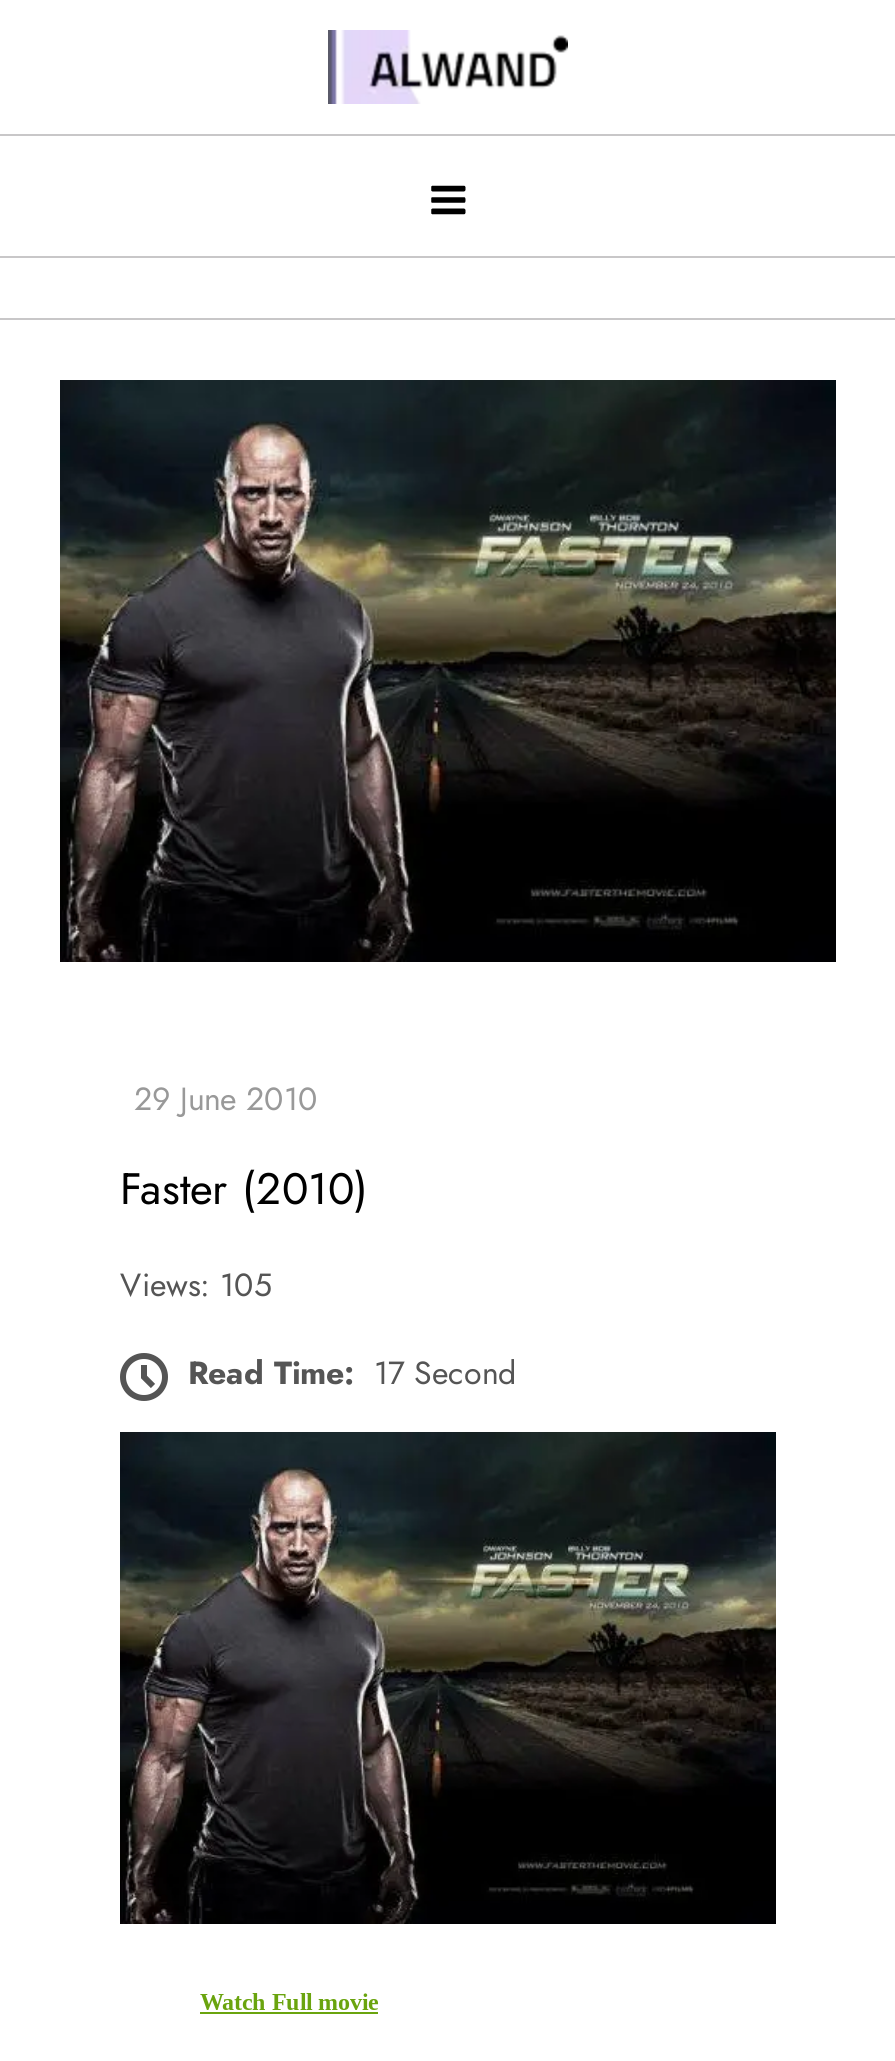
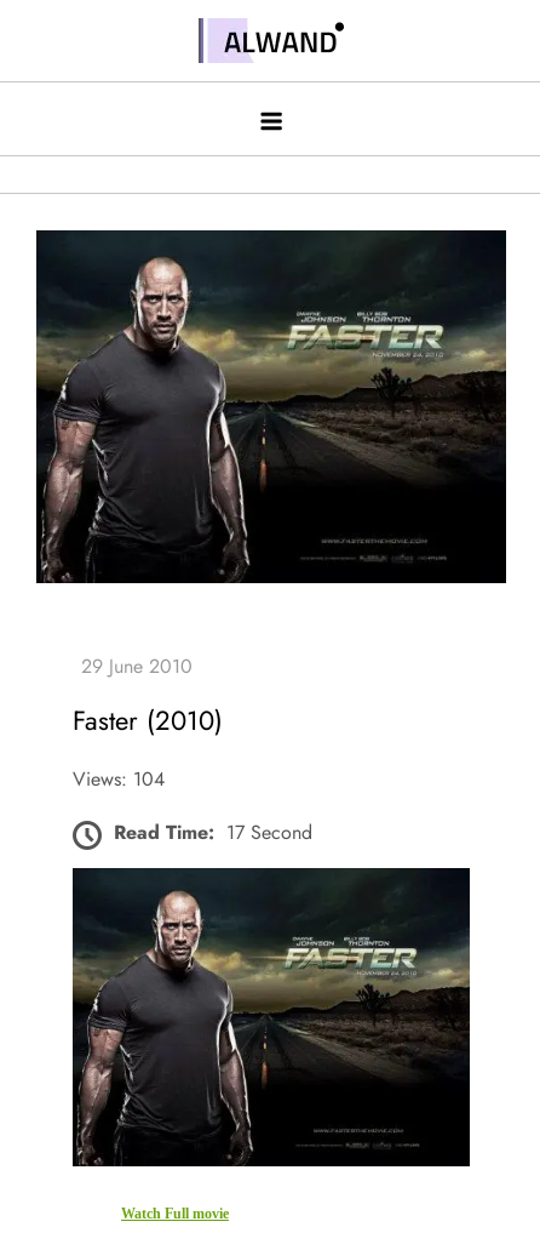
- Views: 105
+ Views: 104
